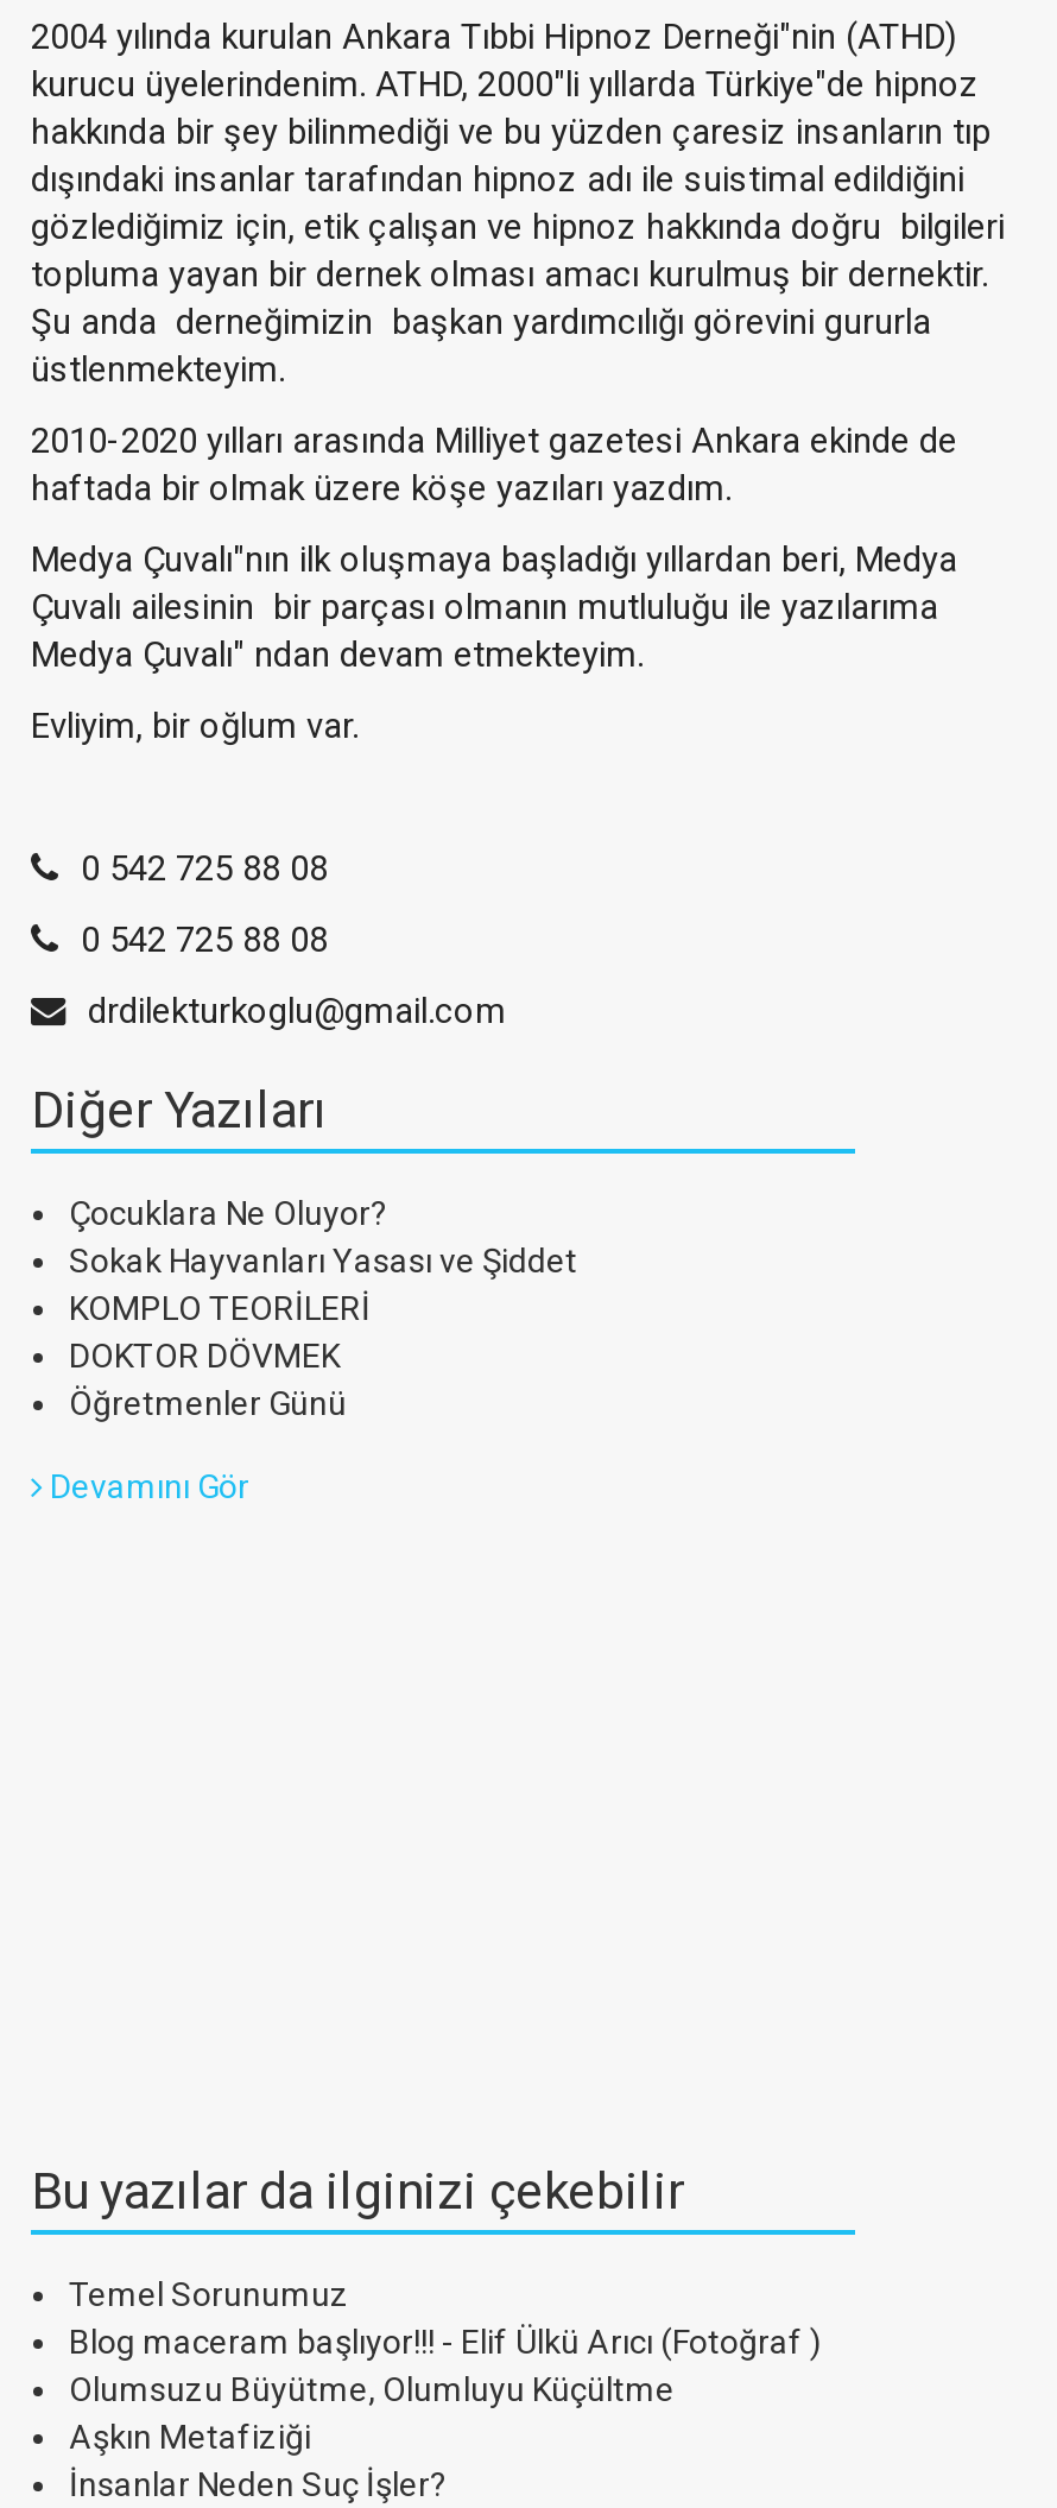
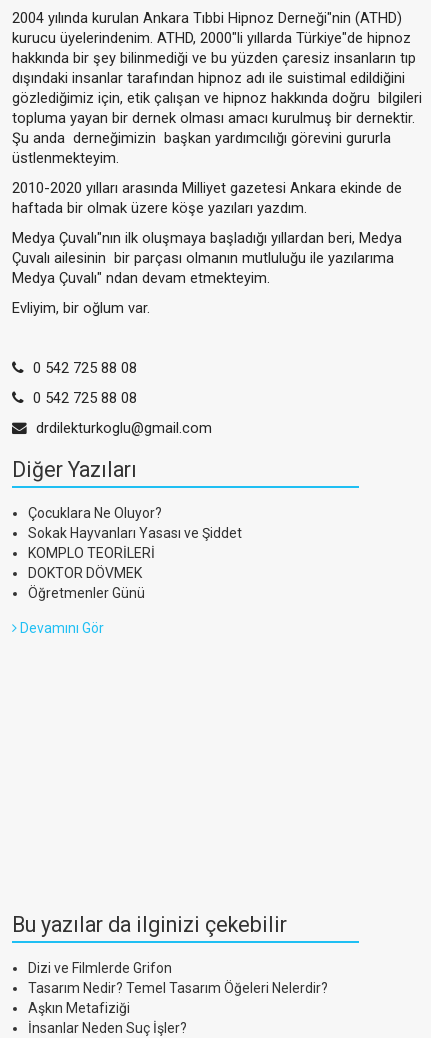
- Temel Sorunumuz
- Blog maceram başlıyor!!! - Elif Ülkü Arıcı (Fotoğraf )
- Olumsuzu Büyütme, Olumluyu Küçültme
+ Dizi ve Filmlerde Grifon
+ Tasarım Nedir? Temel Tasarım Öğeleri Nelerdir?
